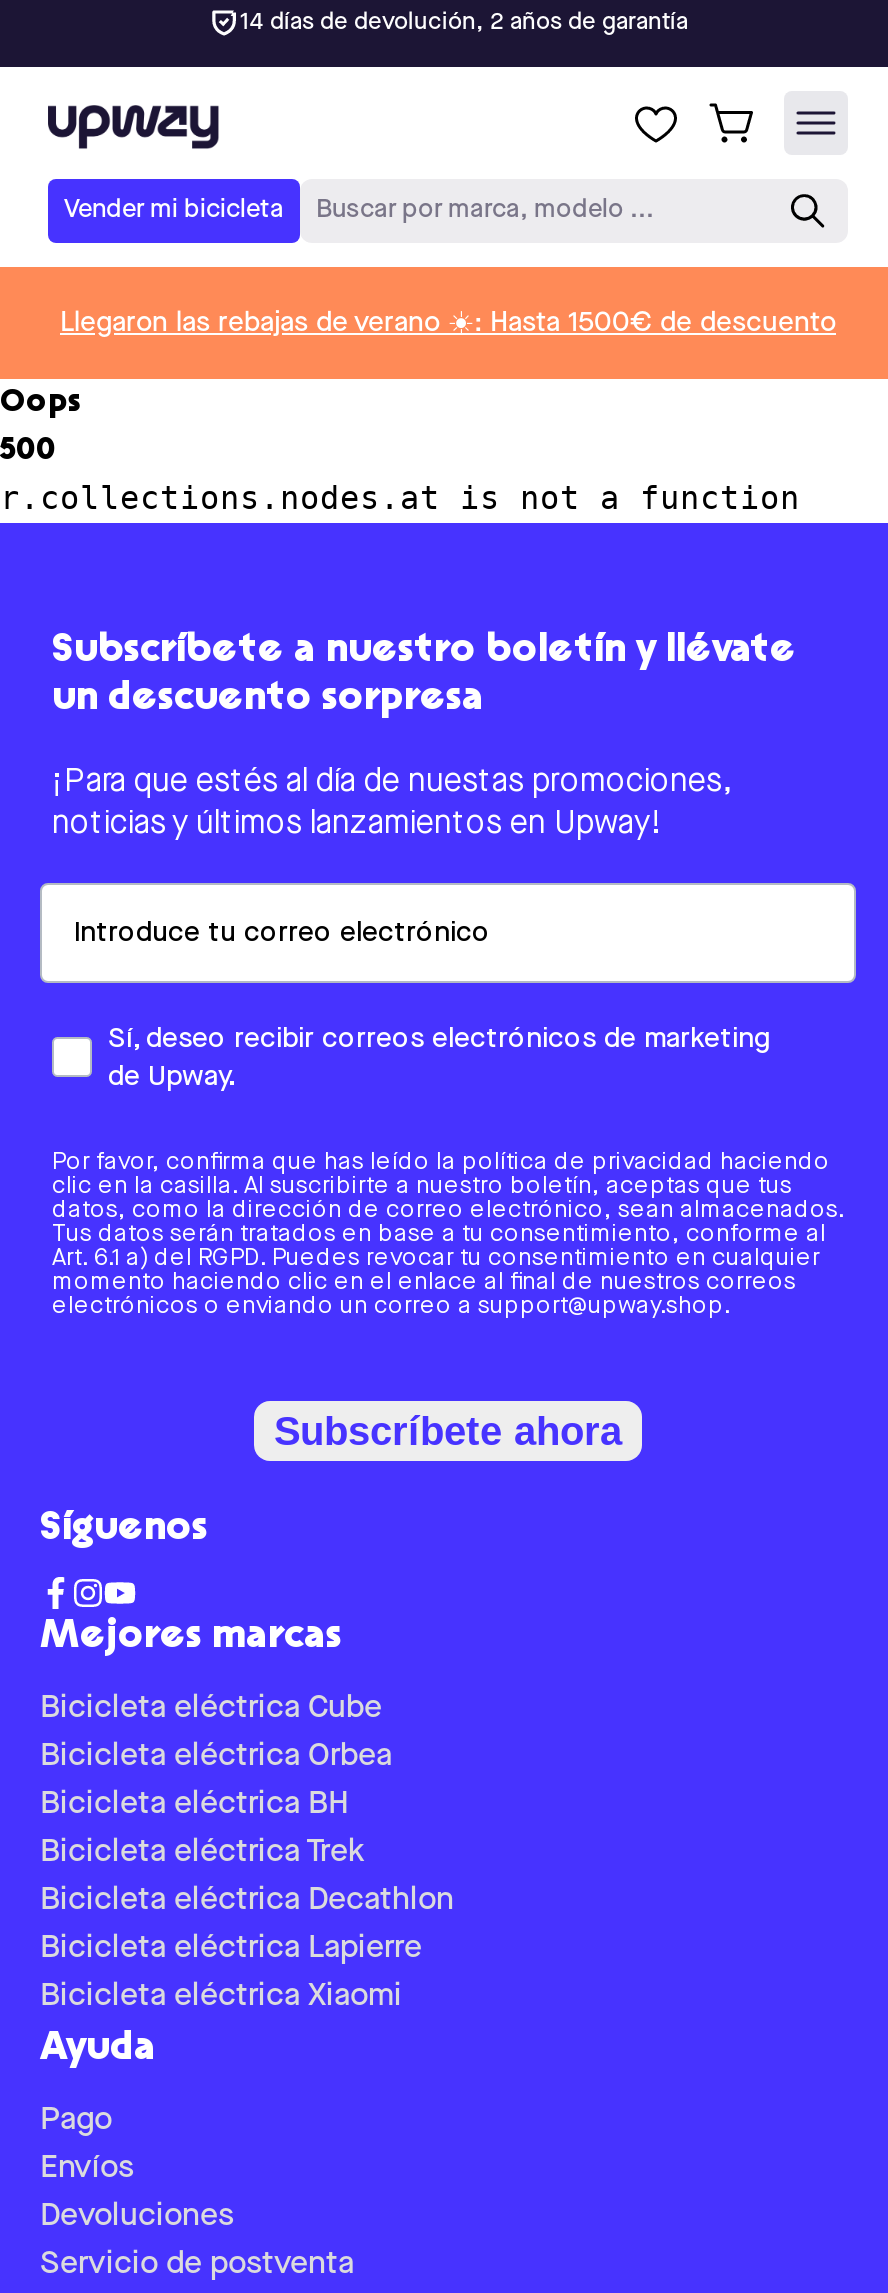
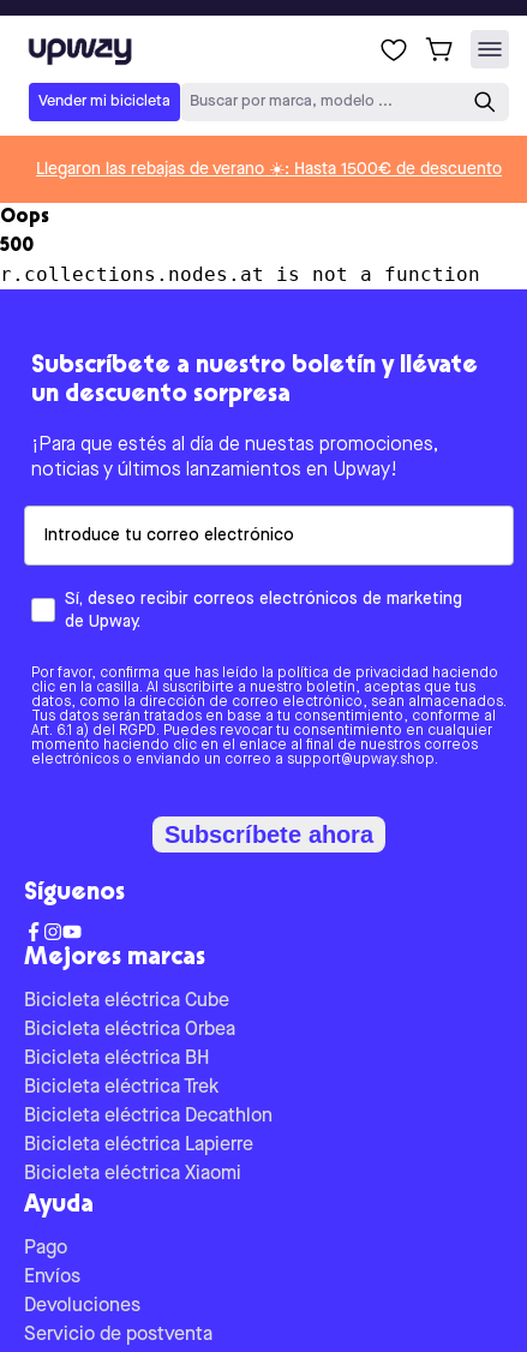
- 14 días de devolución, 2 años de garantía
